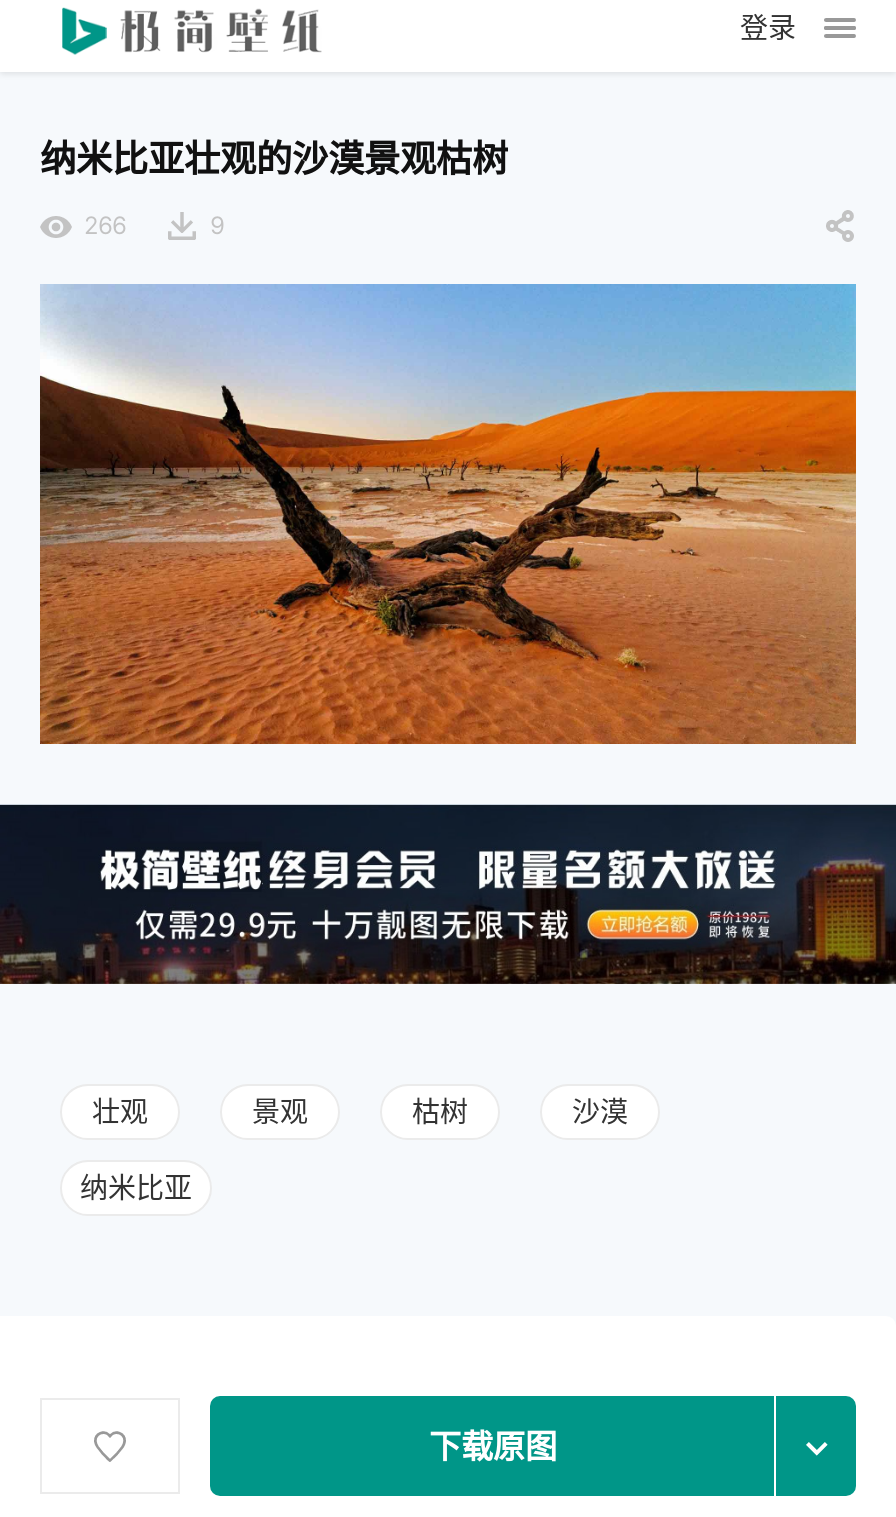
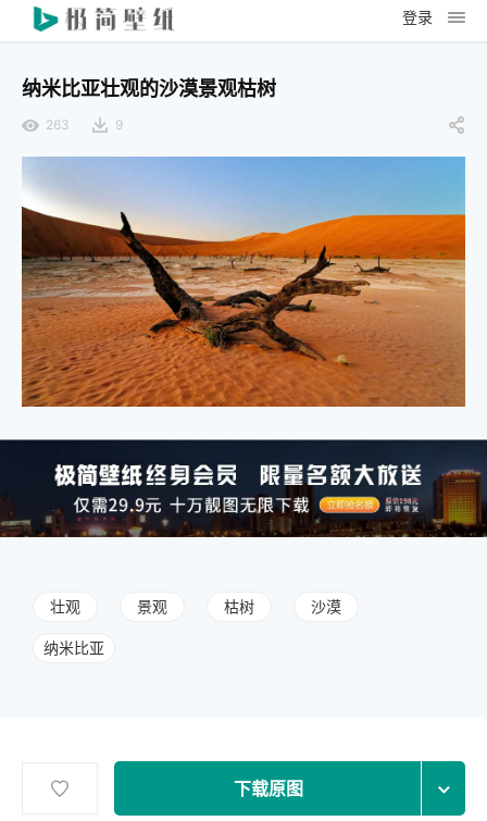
- 266
+ 263
